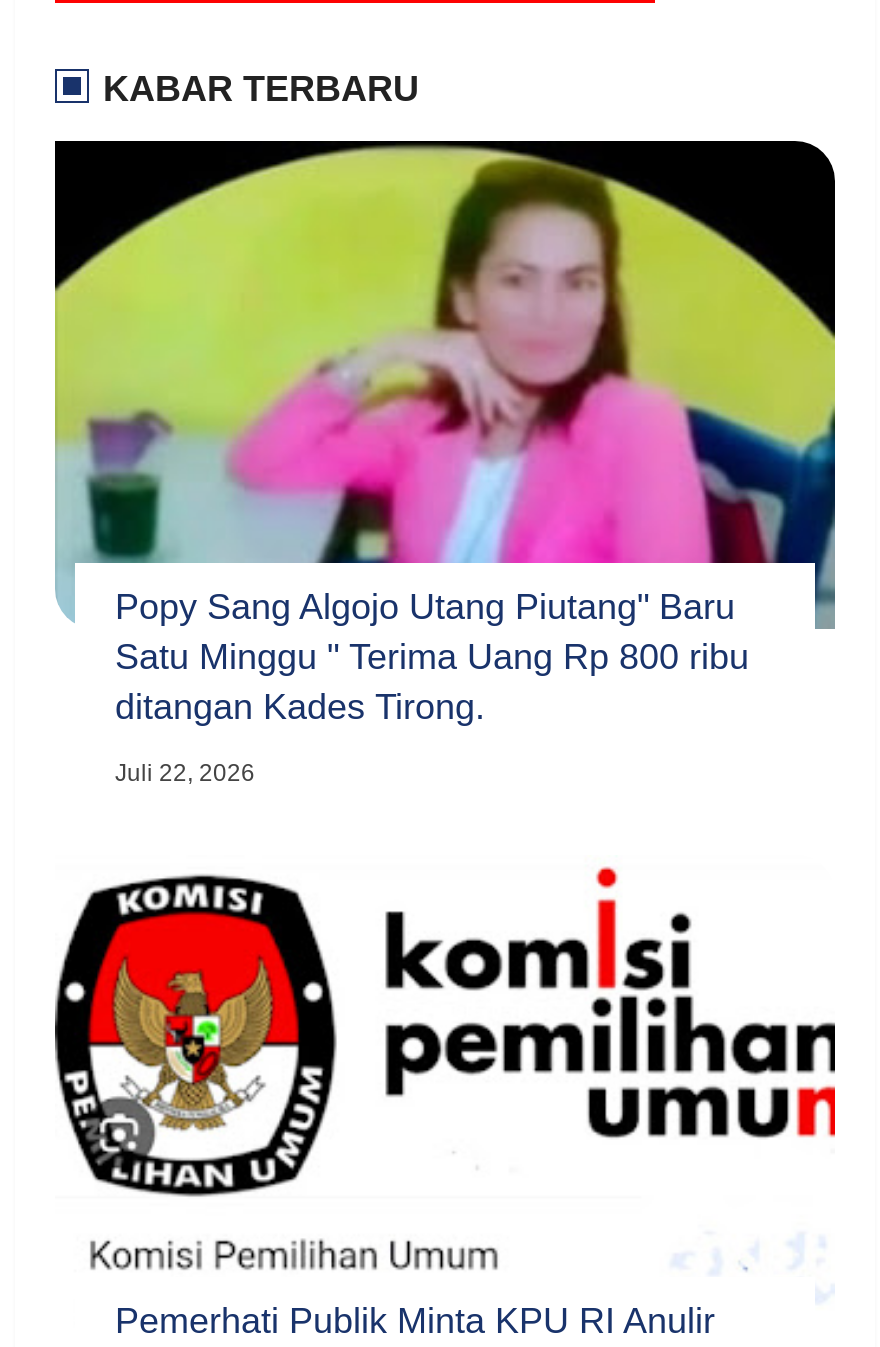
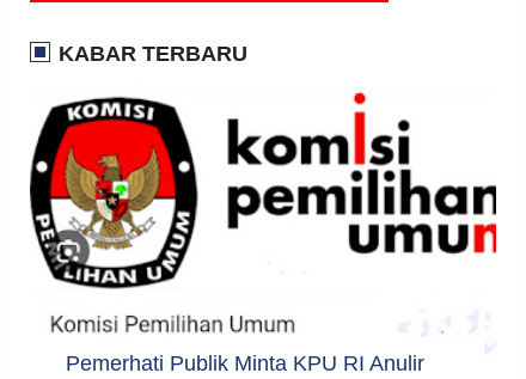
- [image]
- Popy Sang Algojo Utang Piutang" Baru
- Satu Minggu " Terima Uang Rp 800 ribu
- ditangan Kades Tirong.
- Juli 22, 2026
